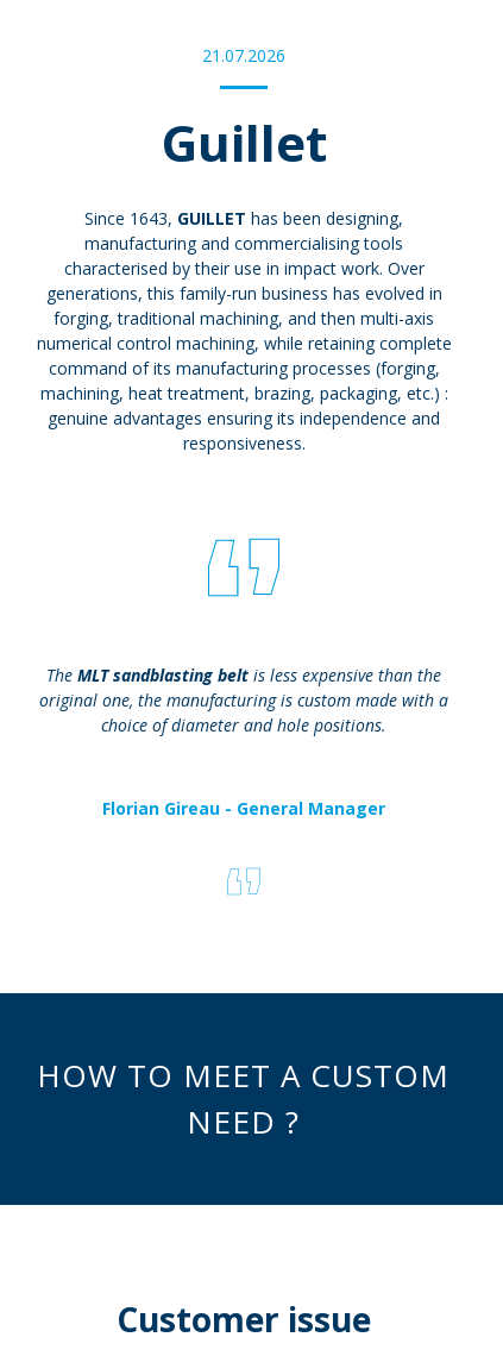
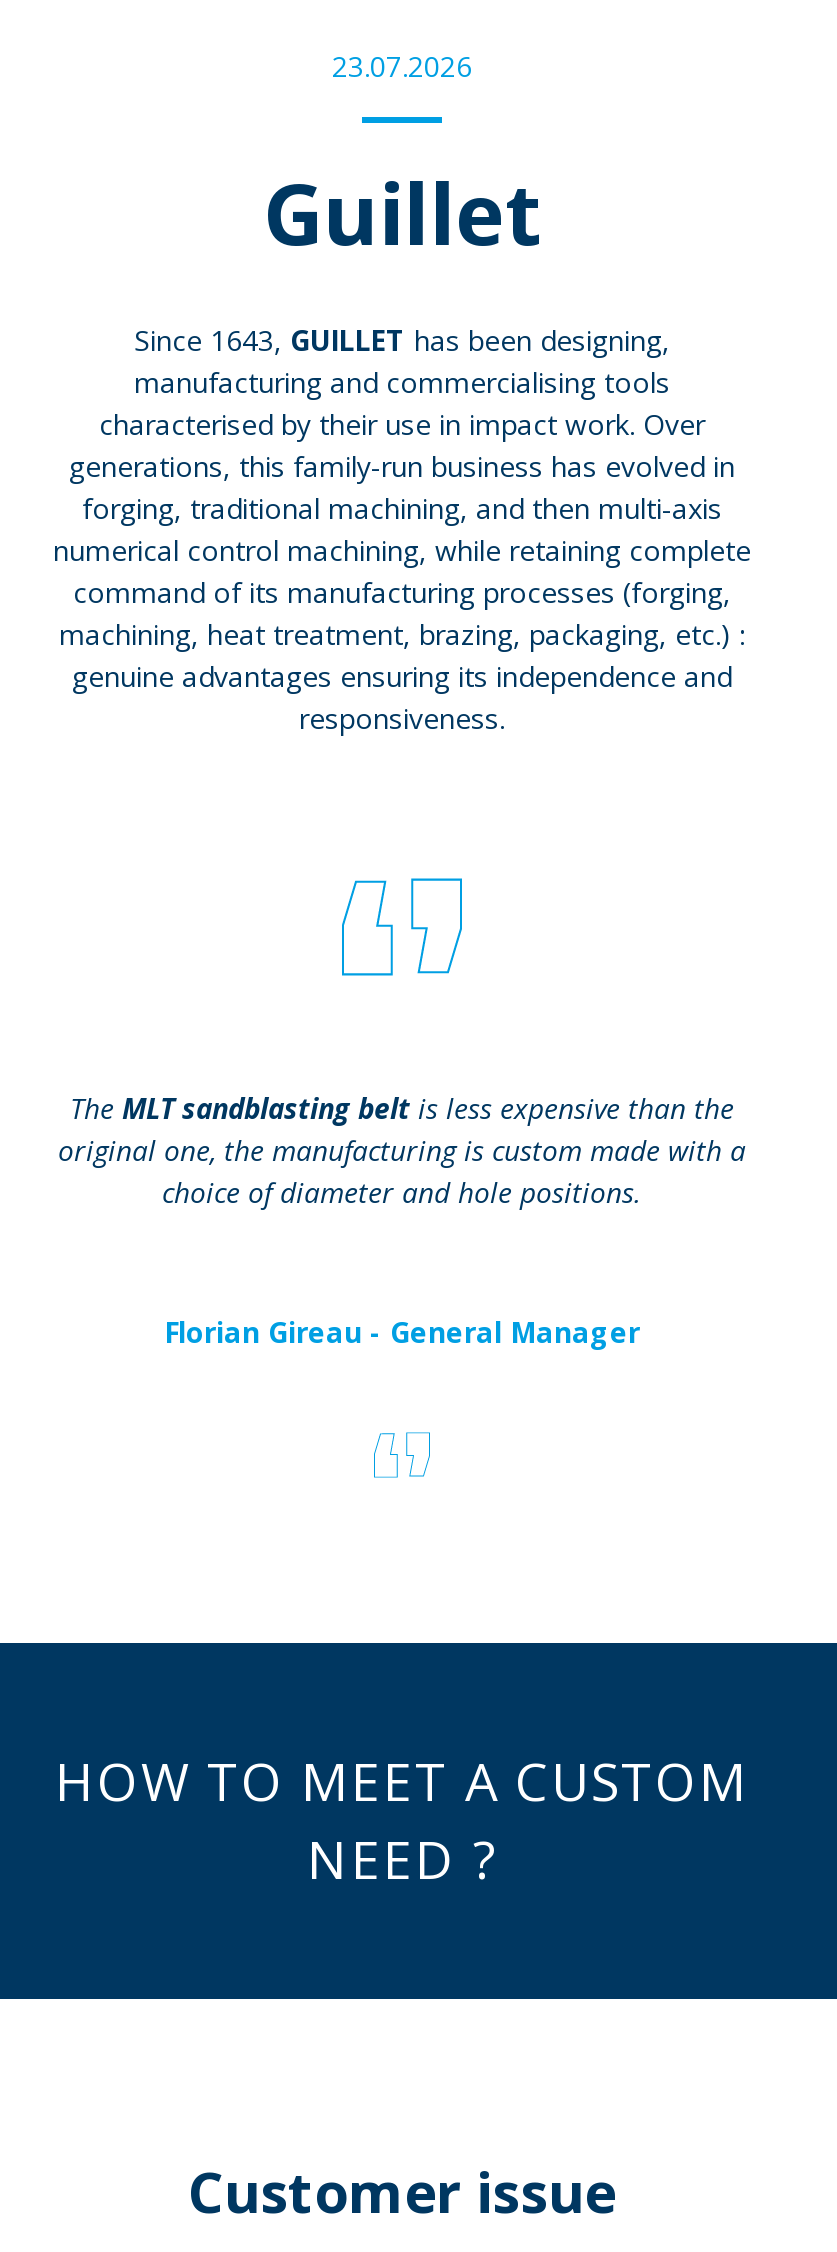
- 21.07.2026
+ 23.07.2026
